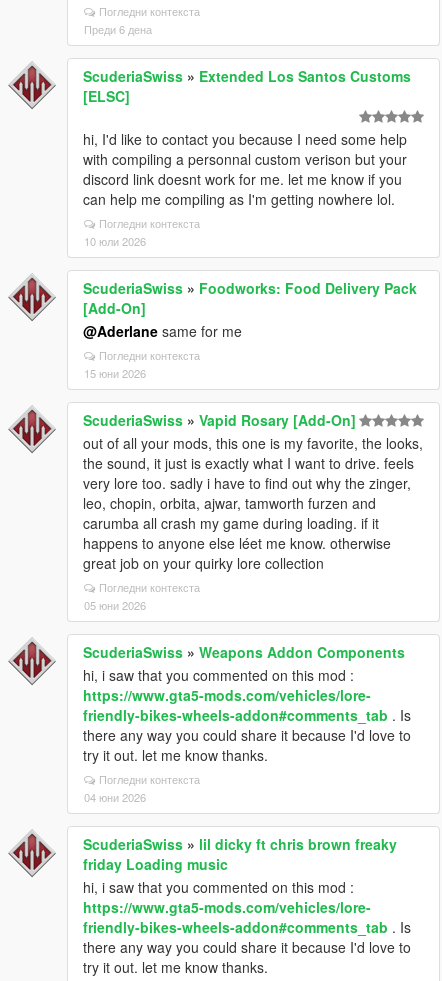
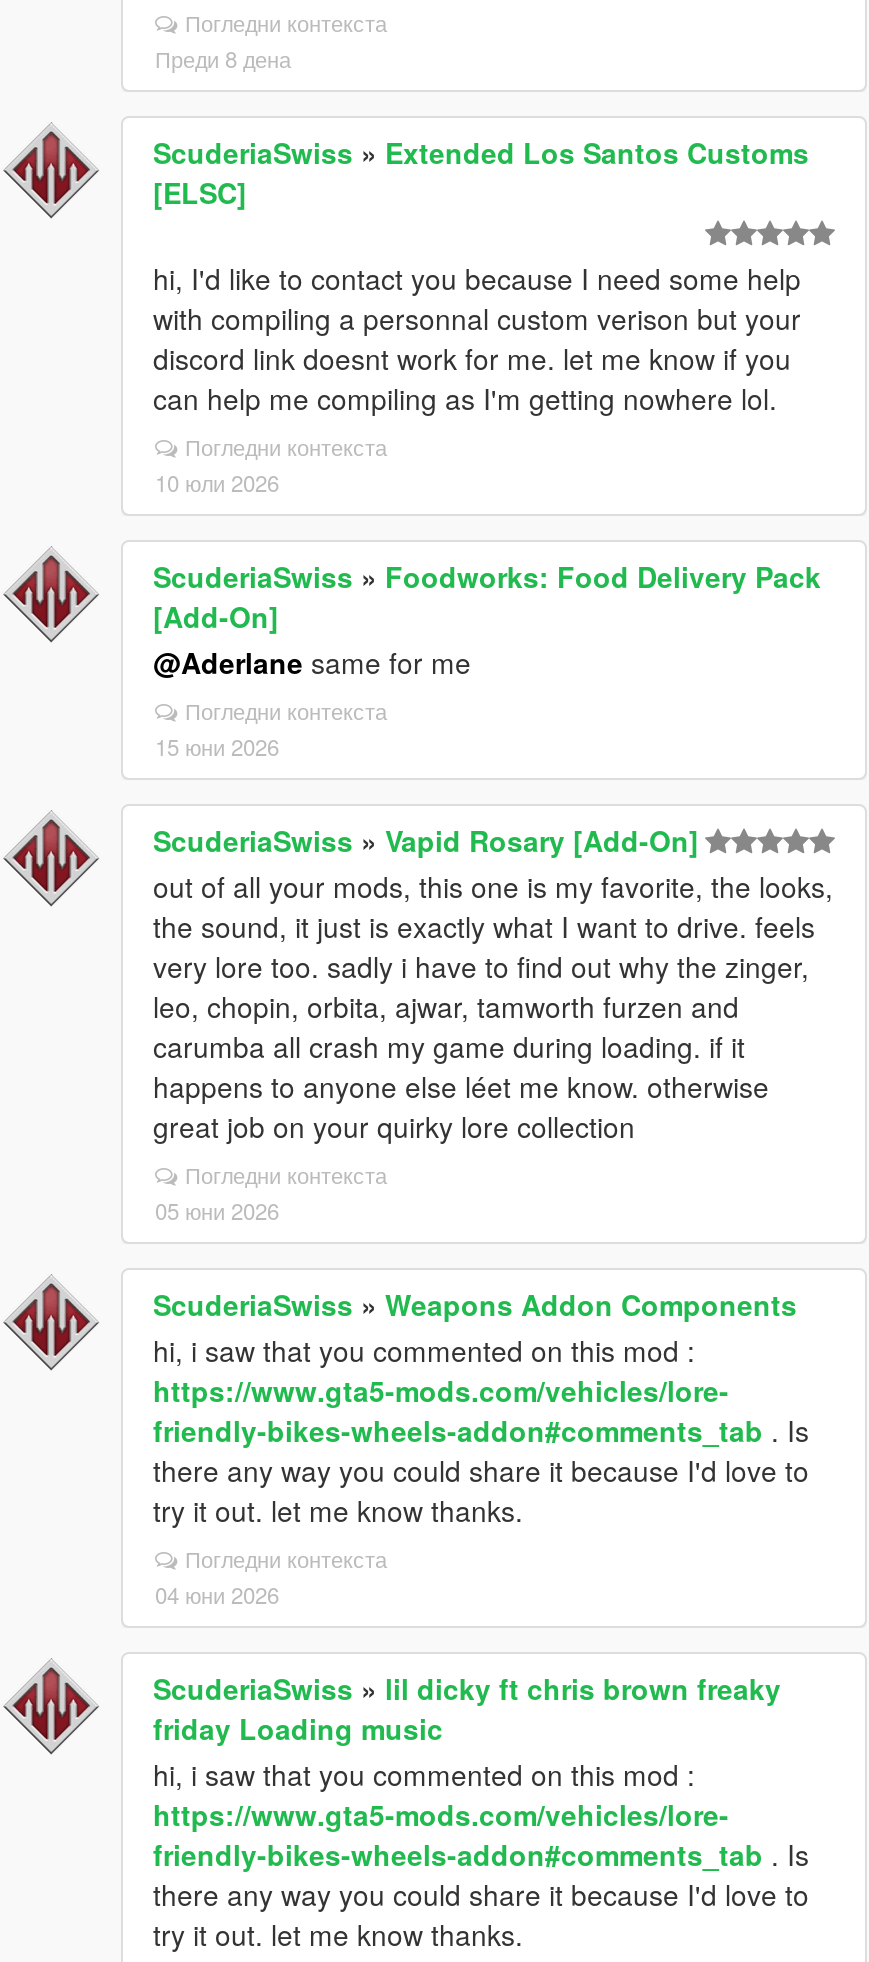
- Преди 6 дена
+ Преди 8 дена
